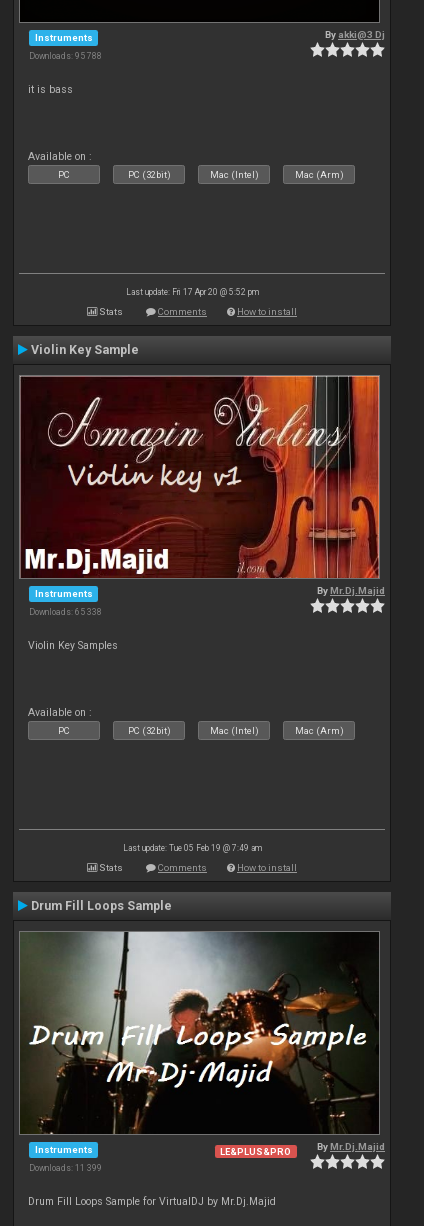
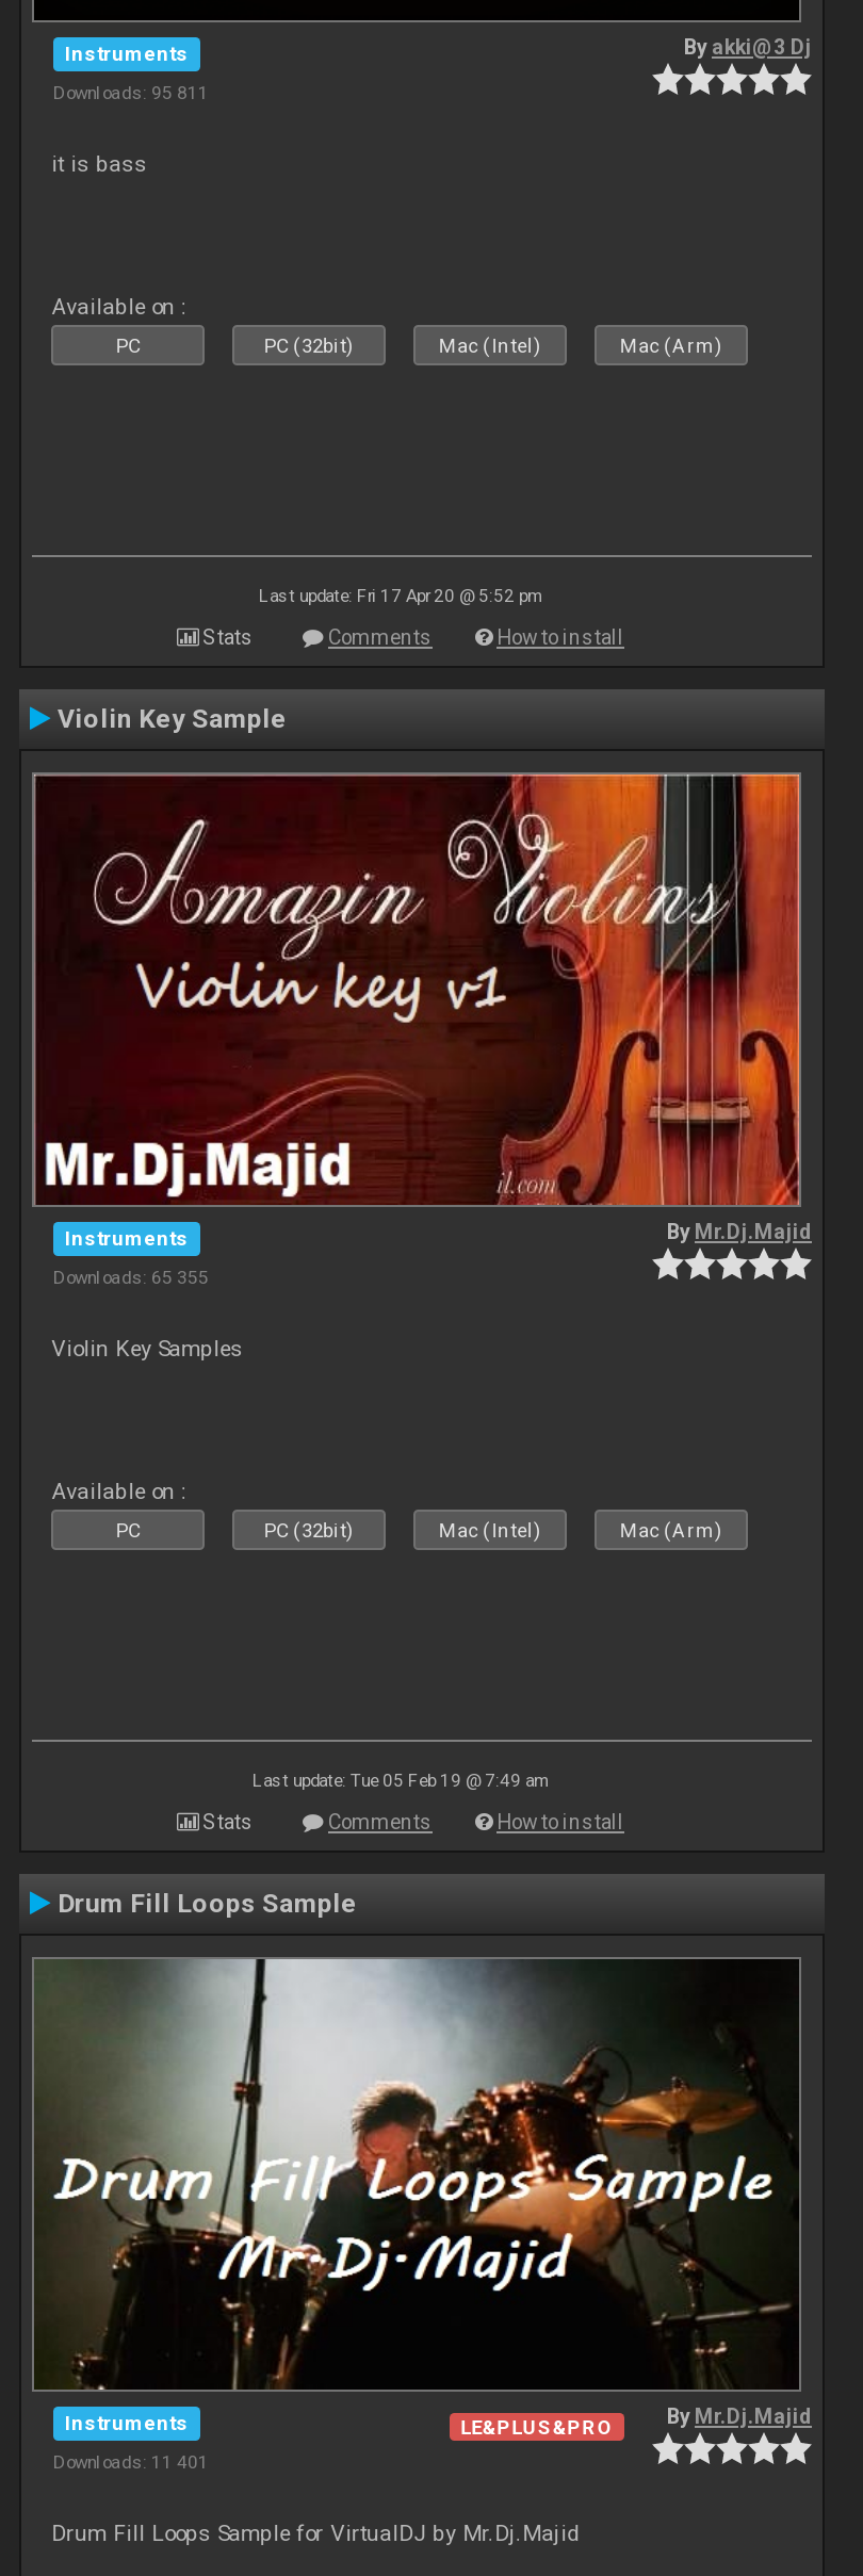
- Downloads: 95 788
+ Downloads: 95 811

- Downloads: 65 338
+ Downloads: 65 355

- Downloads: 11 399
+ Downloads: 11 401
